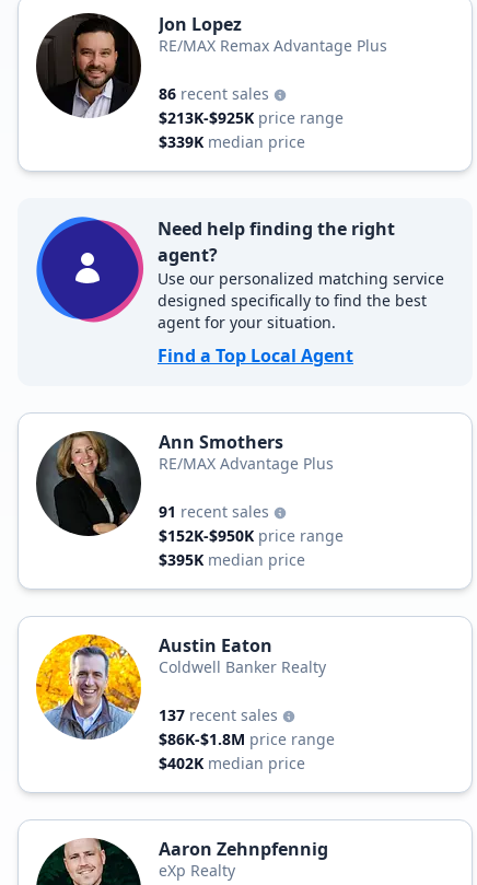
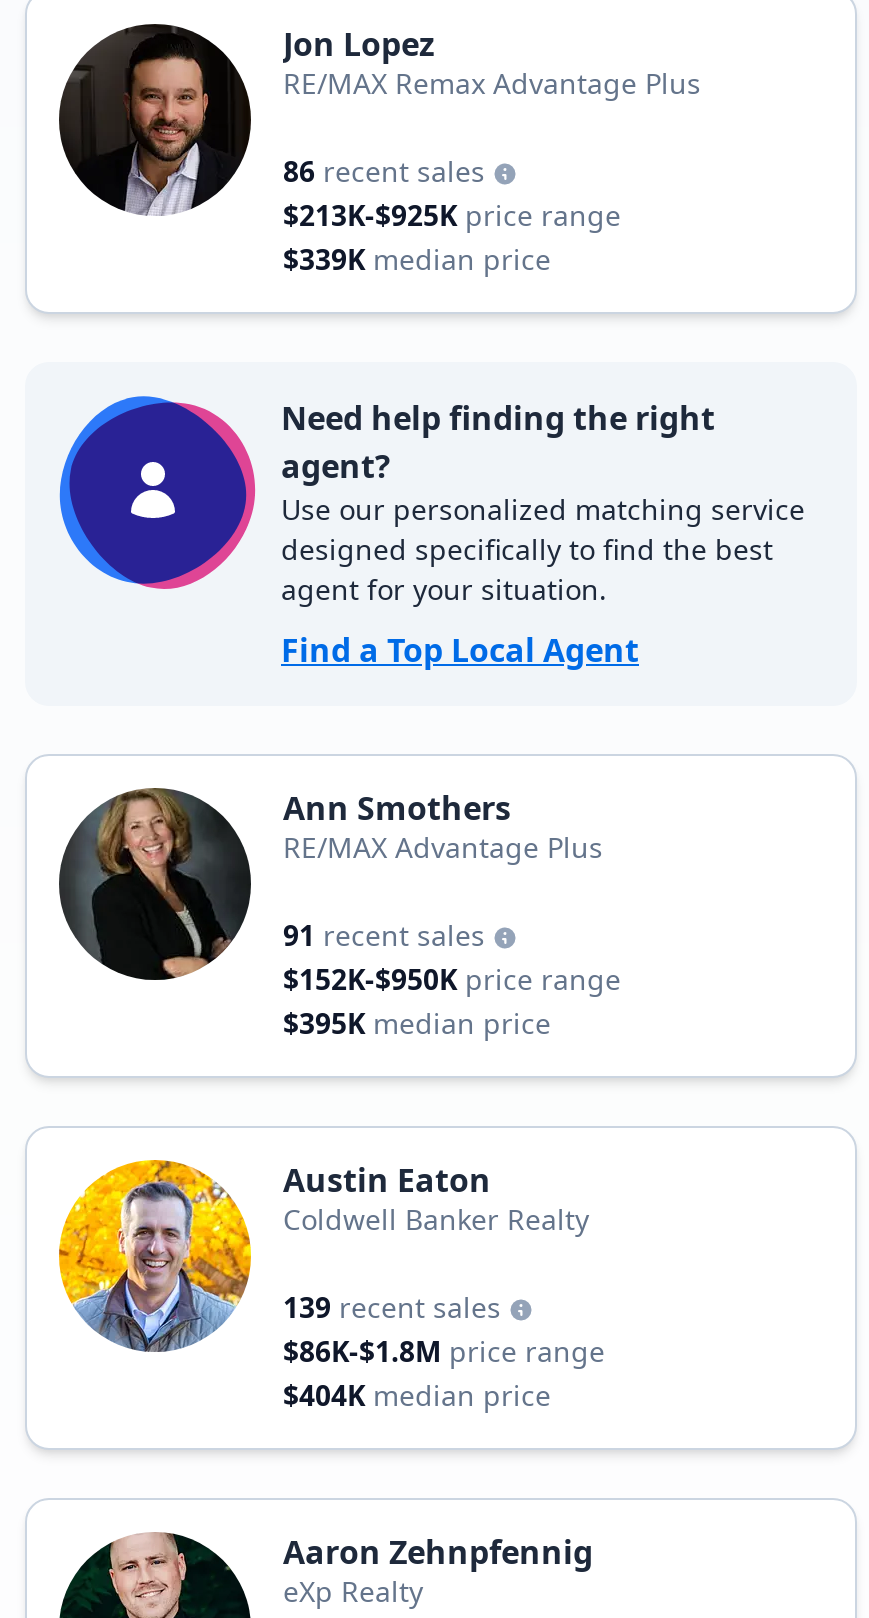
- 137 recent sales
+ 139 recent sales

- $402K median price
+ $404K median price
